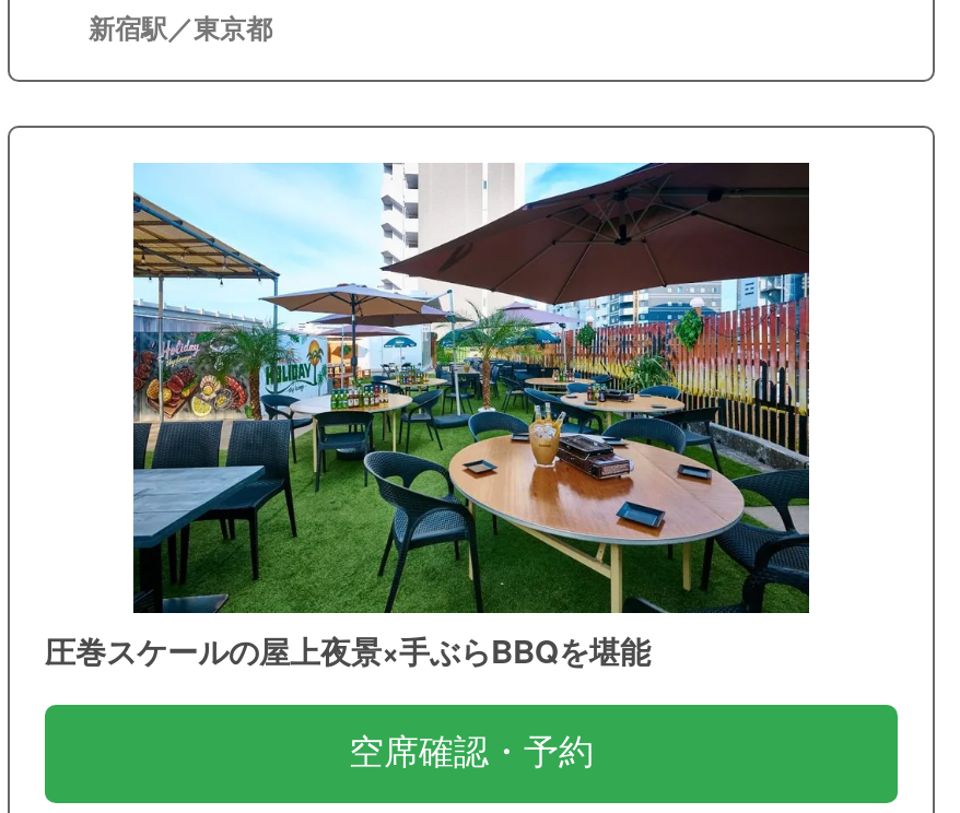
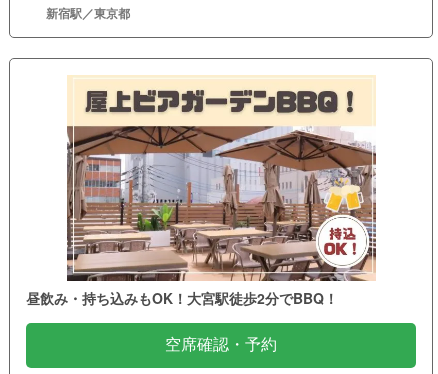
- [image]
- 圧巻スケールの屋上夜景×手ぶらBBQを堪能
+ [image]
+ 昼飲み・持ち込みもOK！大宮駅徒歩2分でBBQ！
